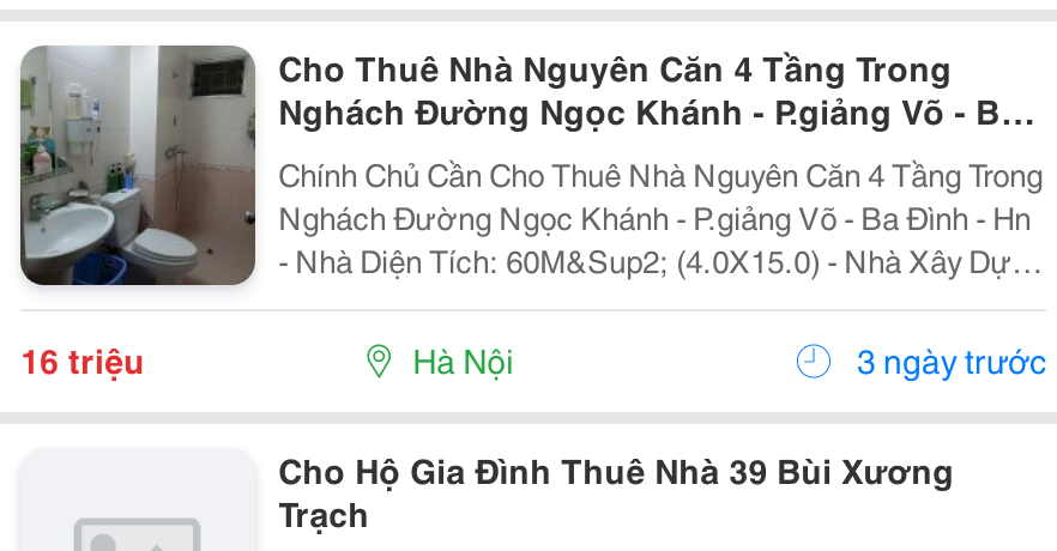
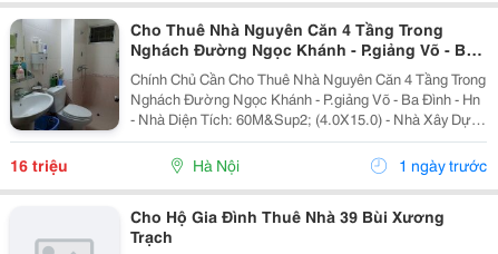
- 3 ngày trước
+ 1 ngày trước
